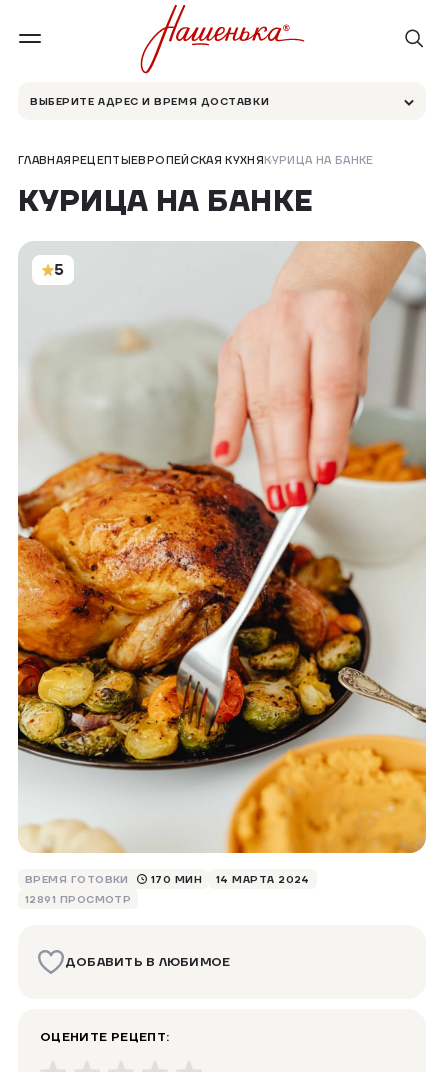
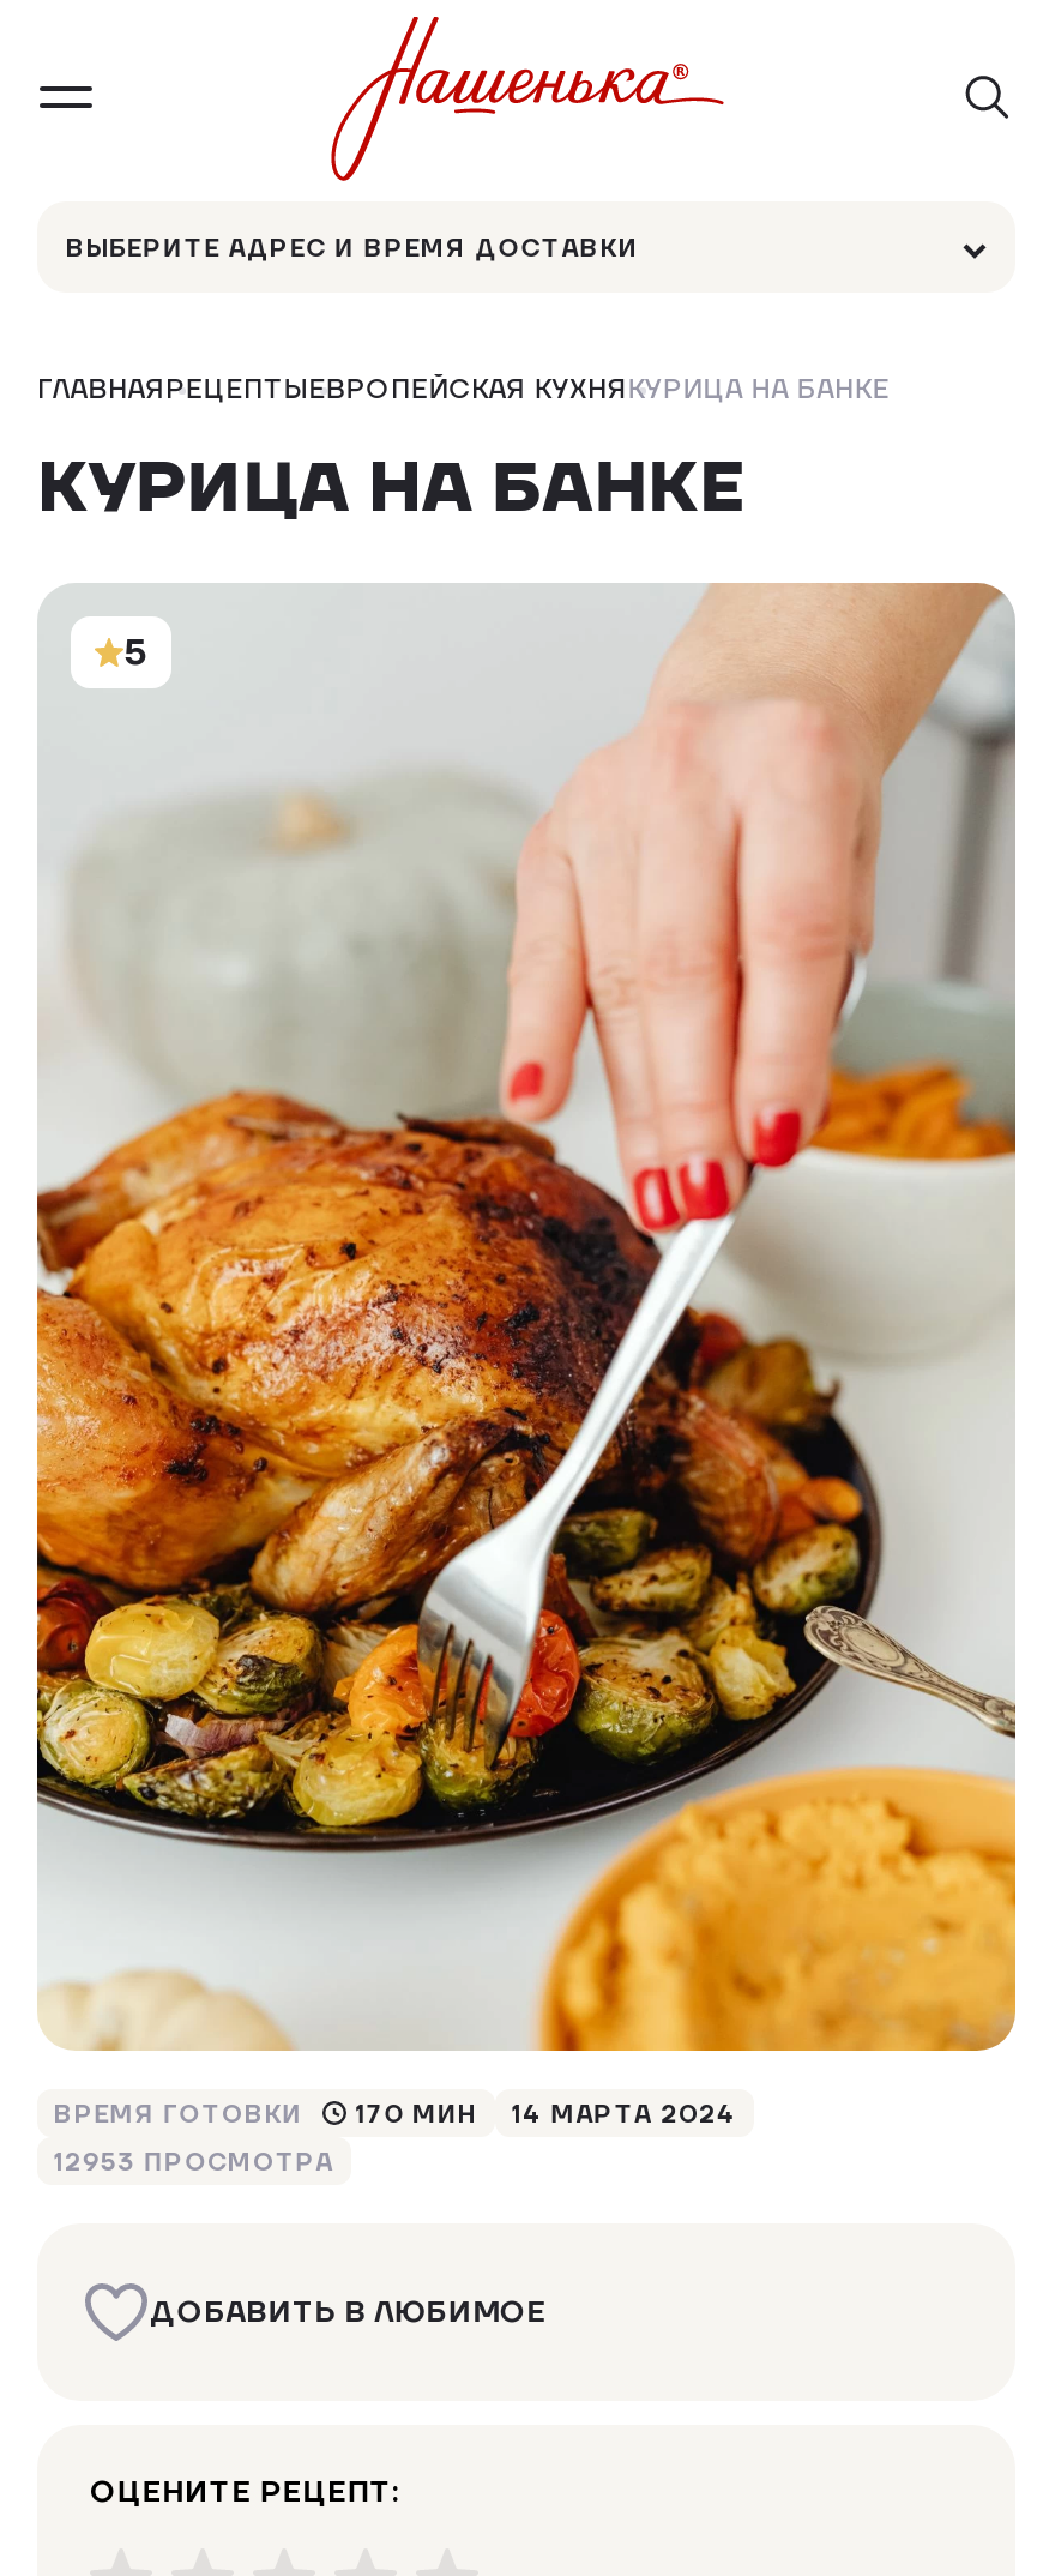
- 12891 ПРОСМОТР
+ 12953 ПРОСМОТРА
